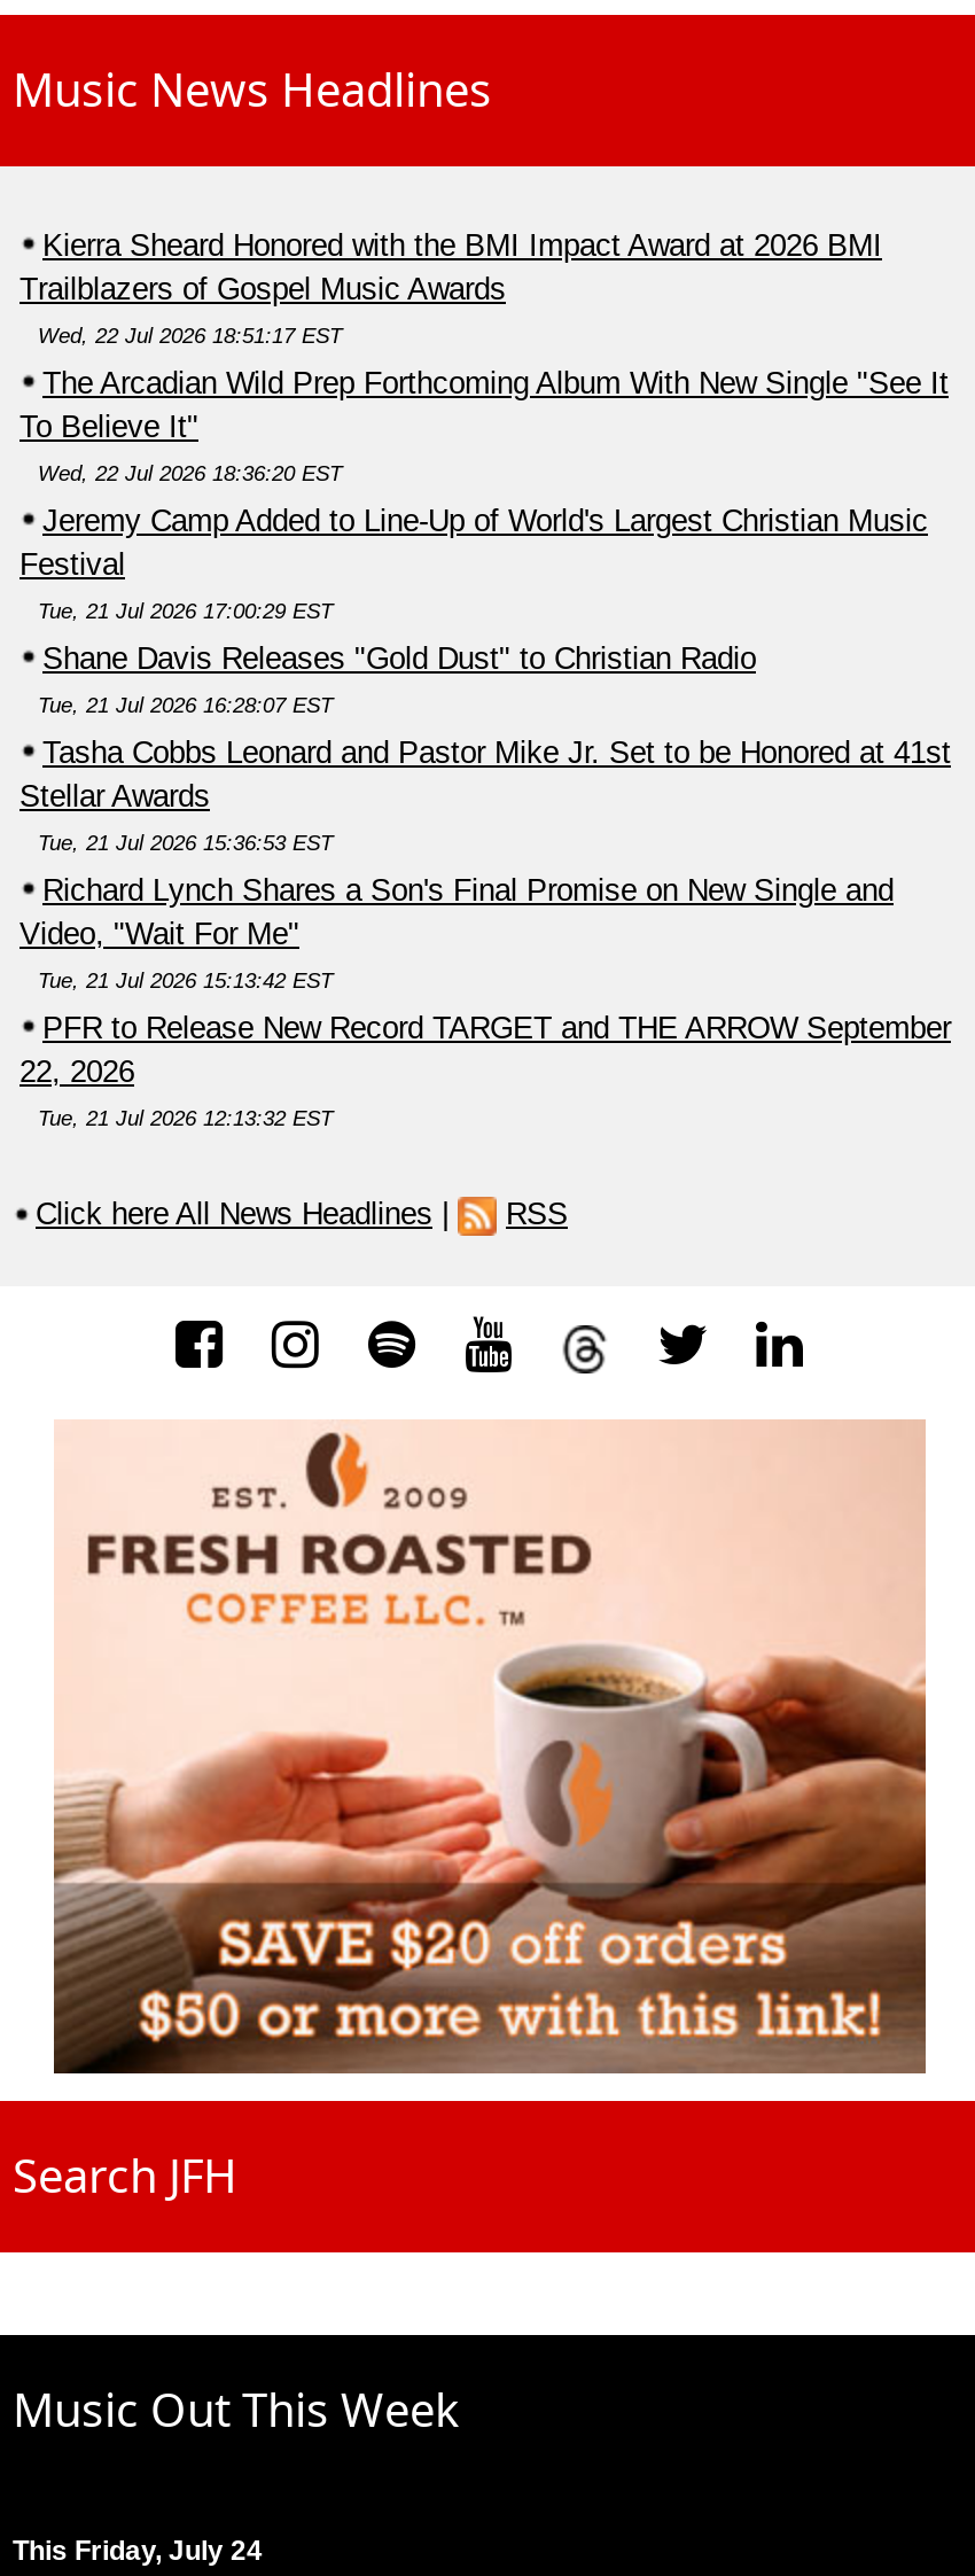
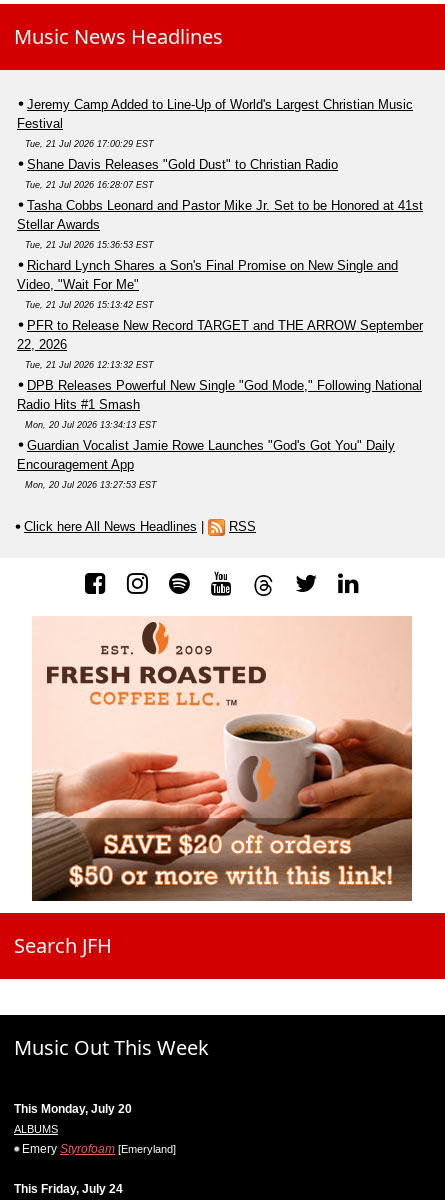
- Kierra Sheard Honored with the BMI Impact Award at 2026 BMI
- Trailblazers of Gospel Music Awards
- Wed, 22 Jul 2026 18:51:17 EST
- The Arcadian Wild Prep Forthcoming Album With New Single "See It
- To Believe It"
- Wed, 22 Jul 2026 18:36:20 EST

moved up: Jeremy Camp Added to Line-Up of World's Largest Christian Music | Festival | Tue, 21 Jul 2026 17:00:29 EST | ... | 22, 2026 | Tue, 21 Jul 2026 12:13:32 EST

+ DPB Releases Powerful New Single "God Mode," Following National
+ Radio Hits #1 Smash
+ Mon, 20 Jul 2026 13:34:13 EST
+ Guardian Vocalist Jamie Rowe Launches "God's Got You" Daily
+ Encouragement App
+ Mon, 20 Jul 2026 13:27:53 EST

+ This Monday, July 20
+ ALBUMS
+ Emery Styrofoam [Emeryland]
